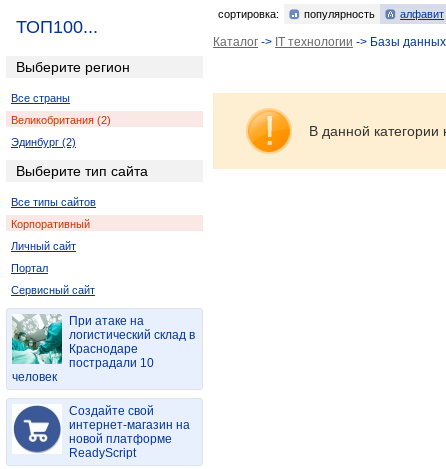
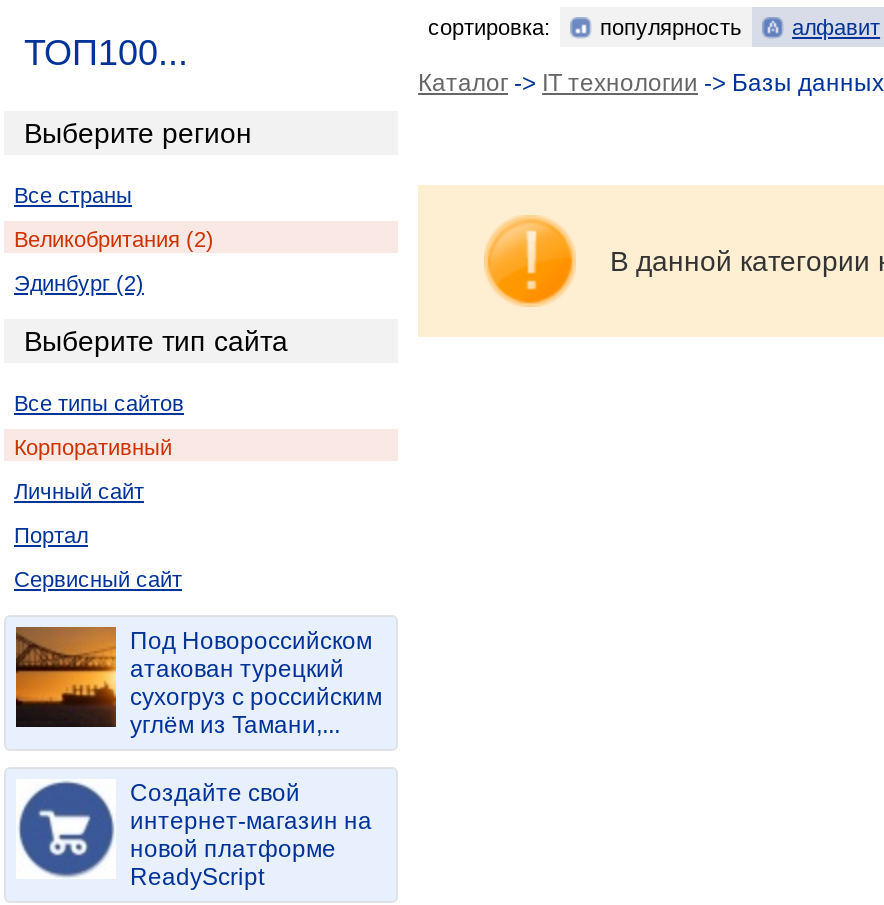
- [image]
- При атаке на
- логистический склад в
- Краснодаре
- пострадали 10
- человек
+ [image]
+ Под Новороссийском
+ атакован турецкий
+ сухогруз с российским
+ углём из Тамани,...
